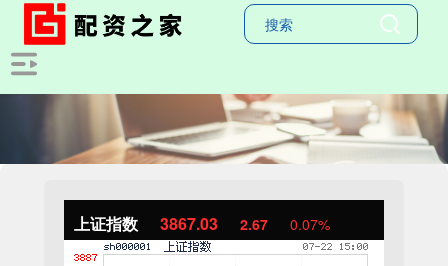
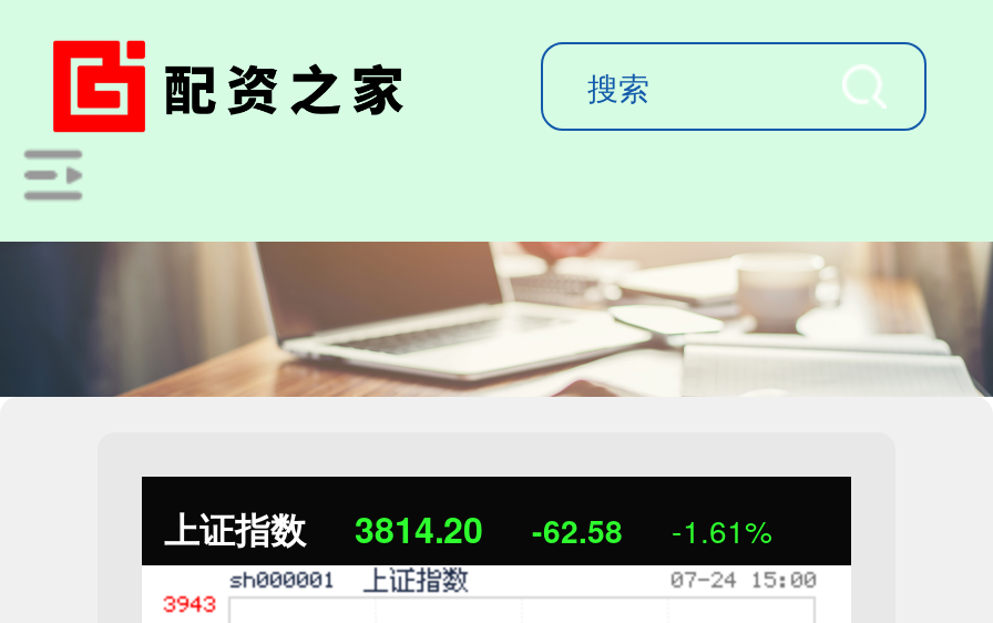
- 3867.03
+ 3814.20

- 2.67
+ -62.58

- 0.07%
+ -1.61%
